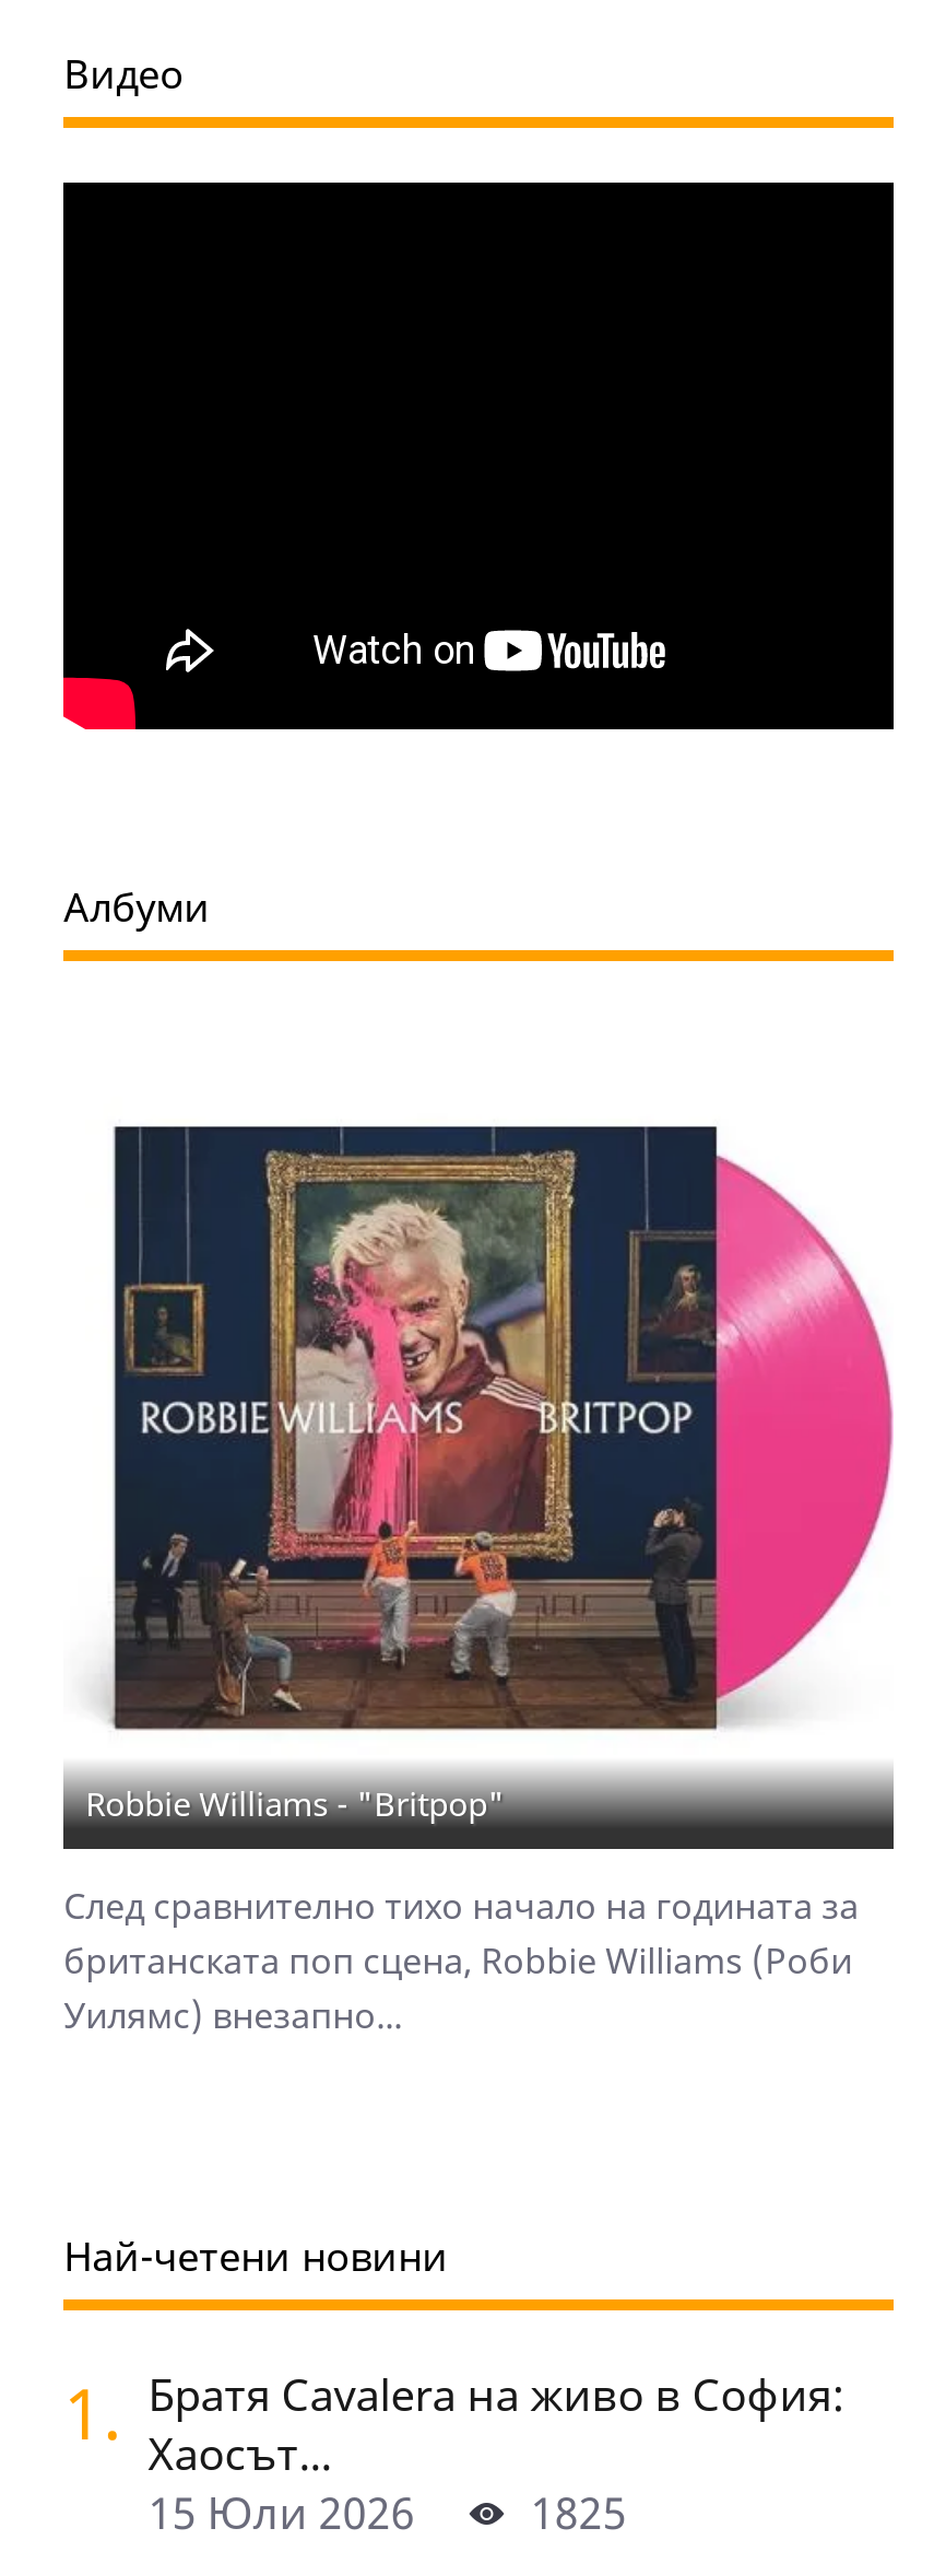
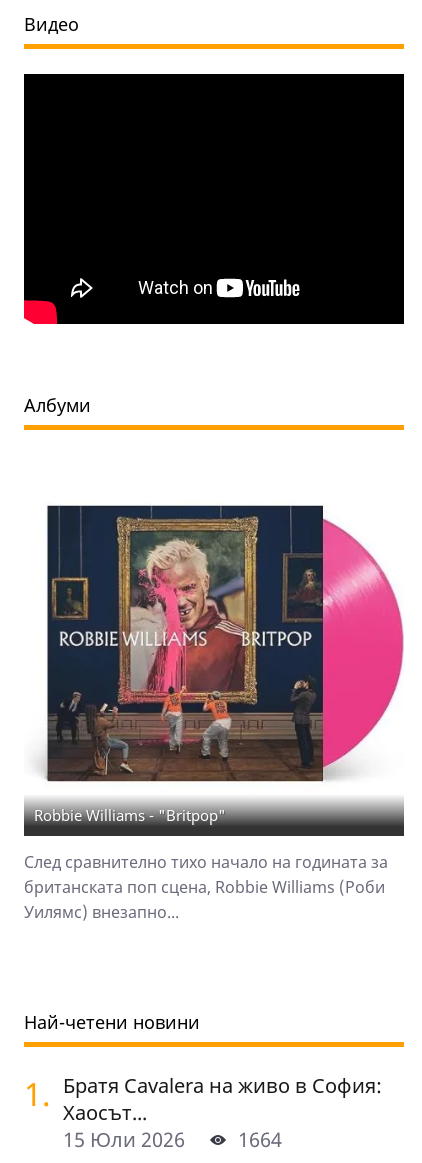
- 15 Юли 2026 1825
+ 15 Юли 2026 1664
